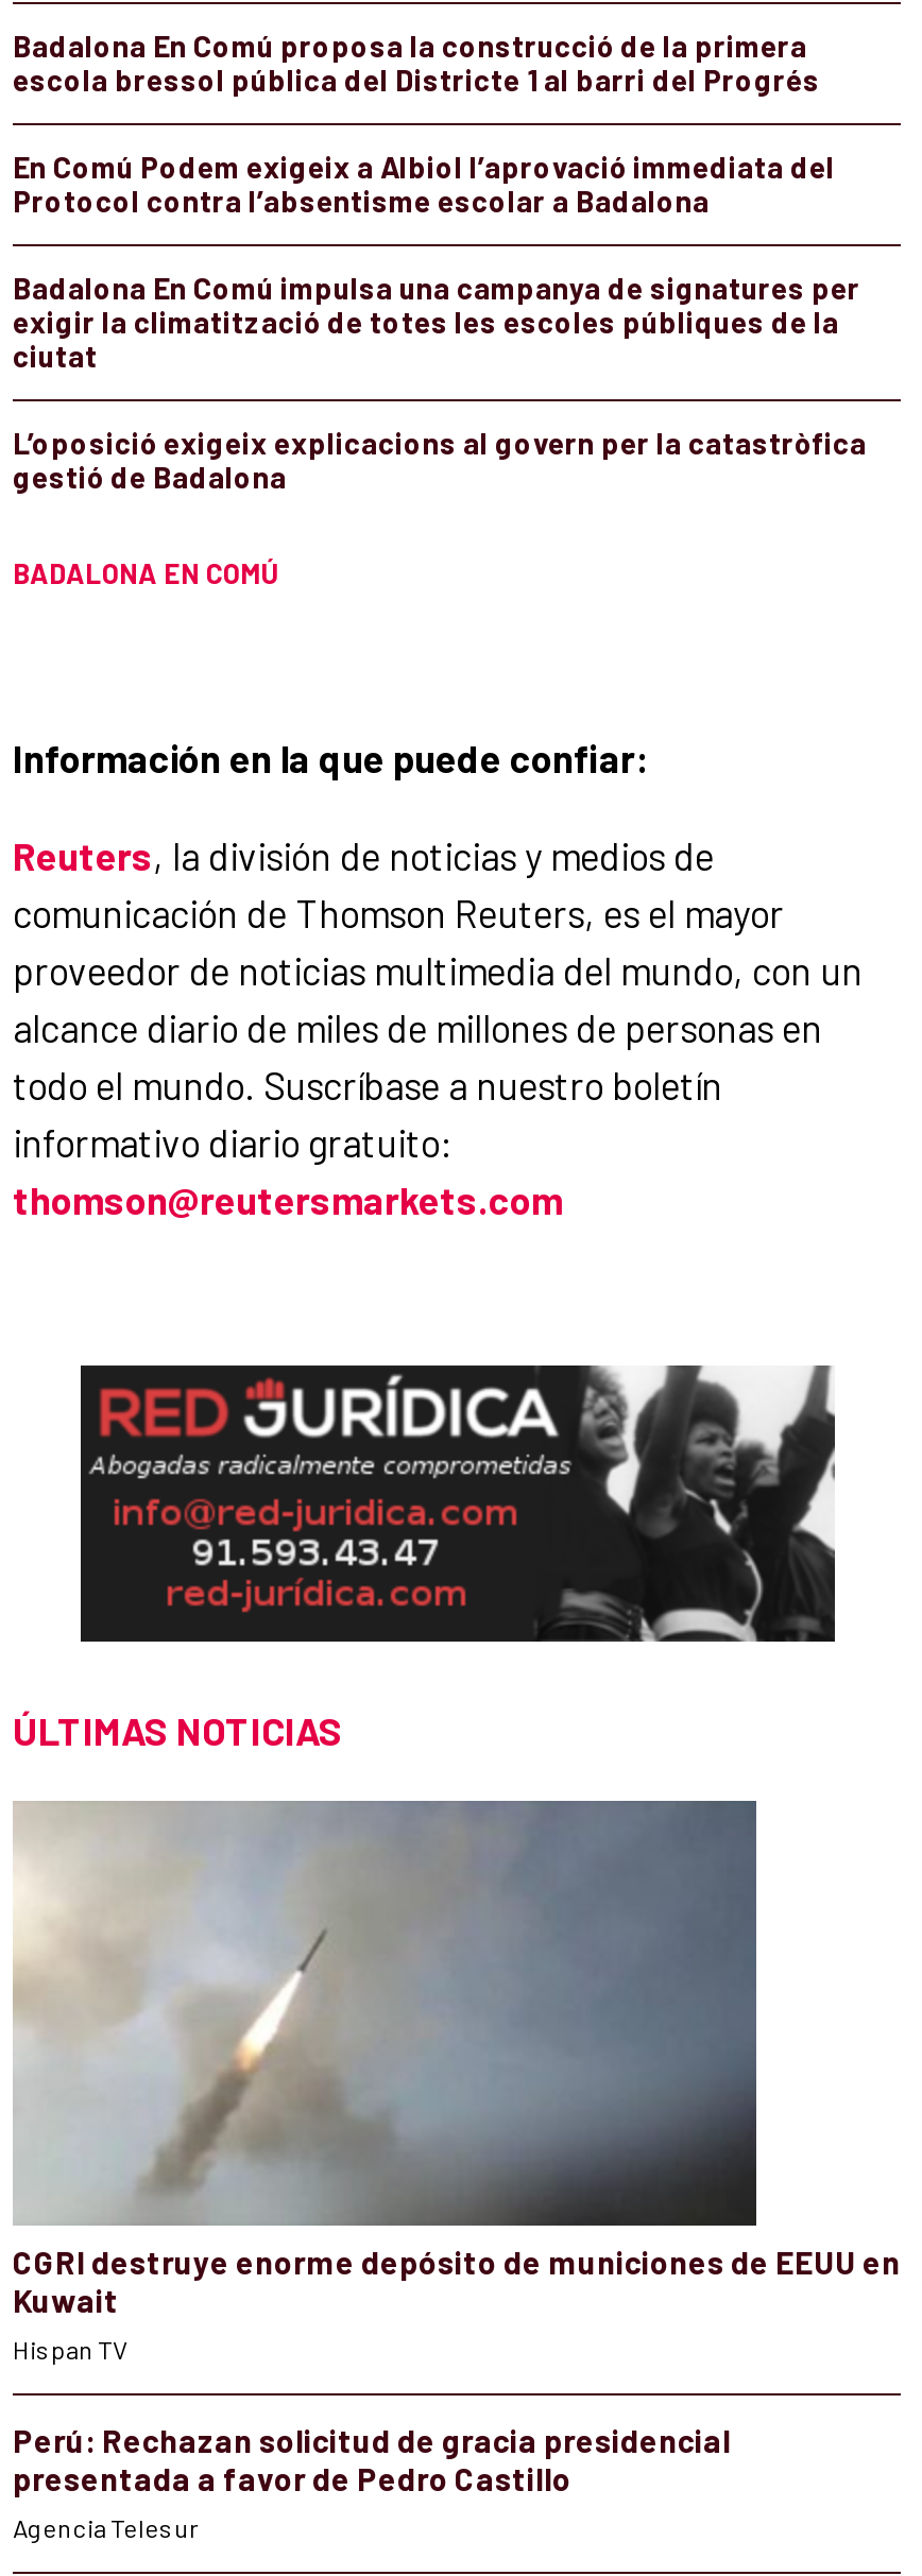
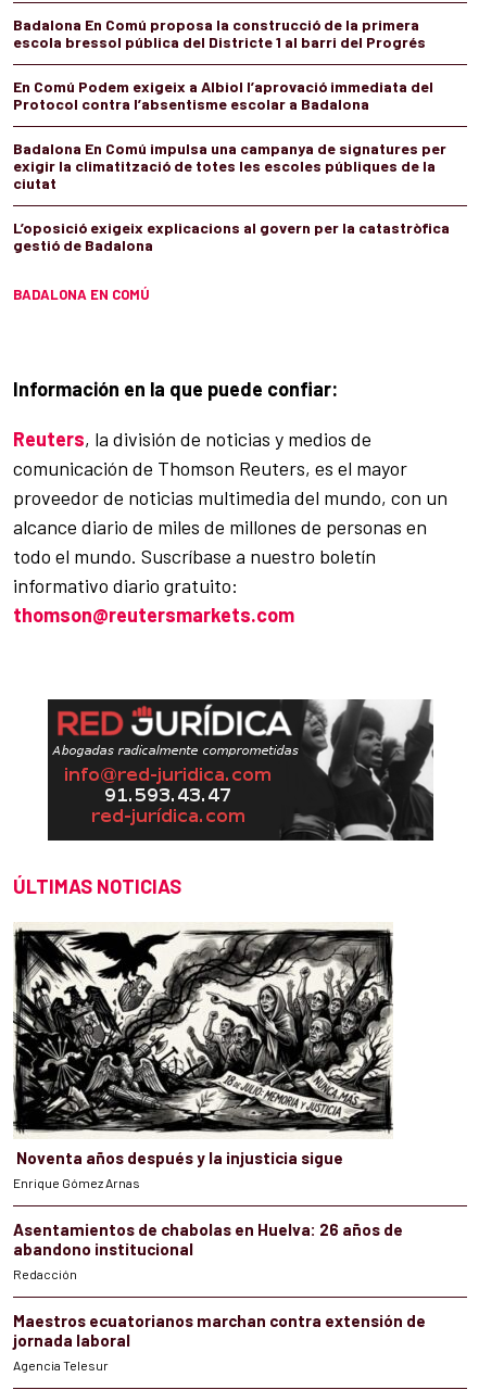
- [image]
- CGRI destruye enorme depósito de municiones de EEUU en
- Kuwait
- Hispan TV
- Perú: Rechazan solicitud de gracia presidencial
- presentada a favor de Pedro Castillo
+ [image]
+ Noventa años después y la injusticia sigue
+ Enrique Gómez Arnas
+ Asentamientos de chabolas en Huelva: 26 años de
+ abandono institucional
+ Redacción
+ Maestros ecuatorianos marchan contra extensión de
+ jornada laboral
